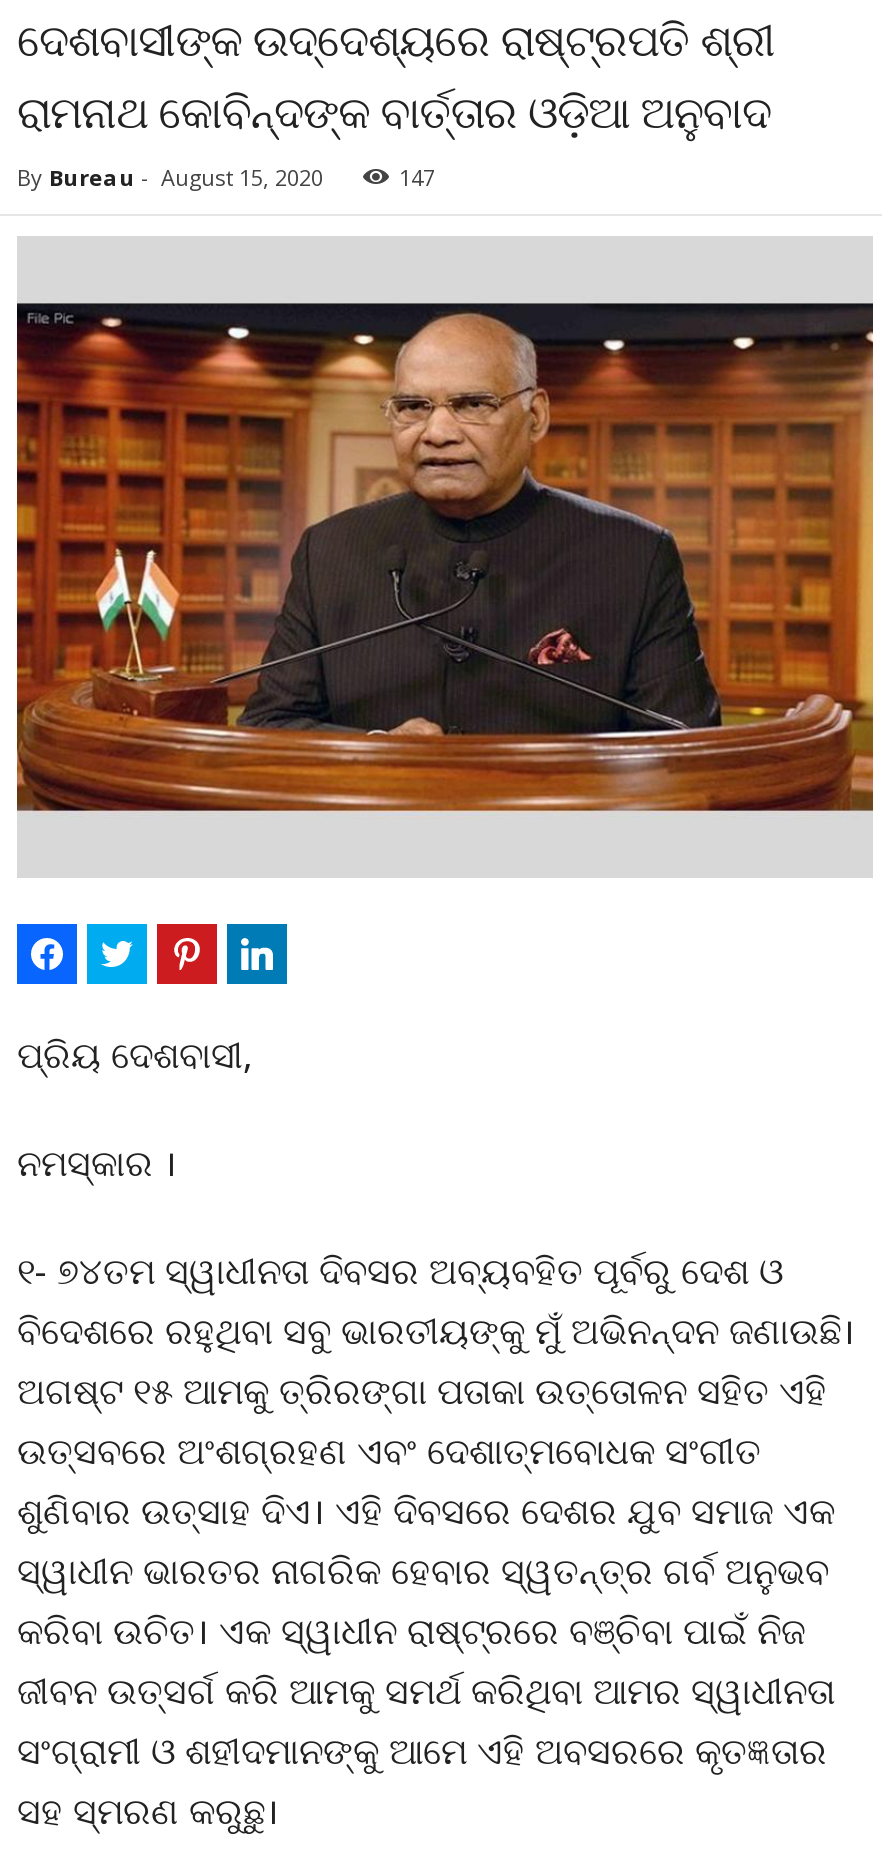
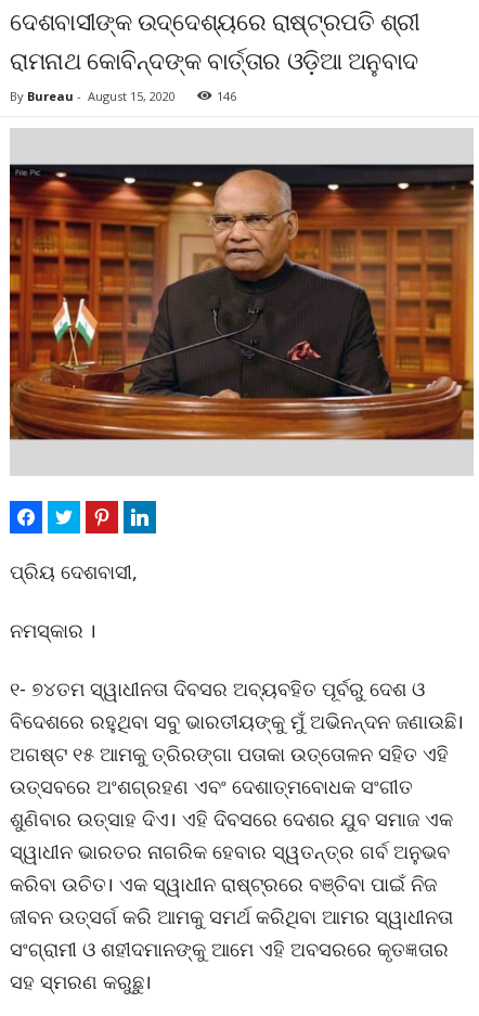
- 147
+ 146
